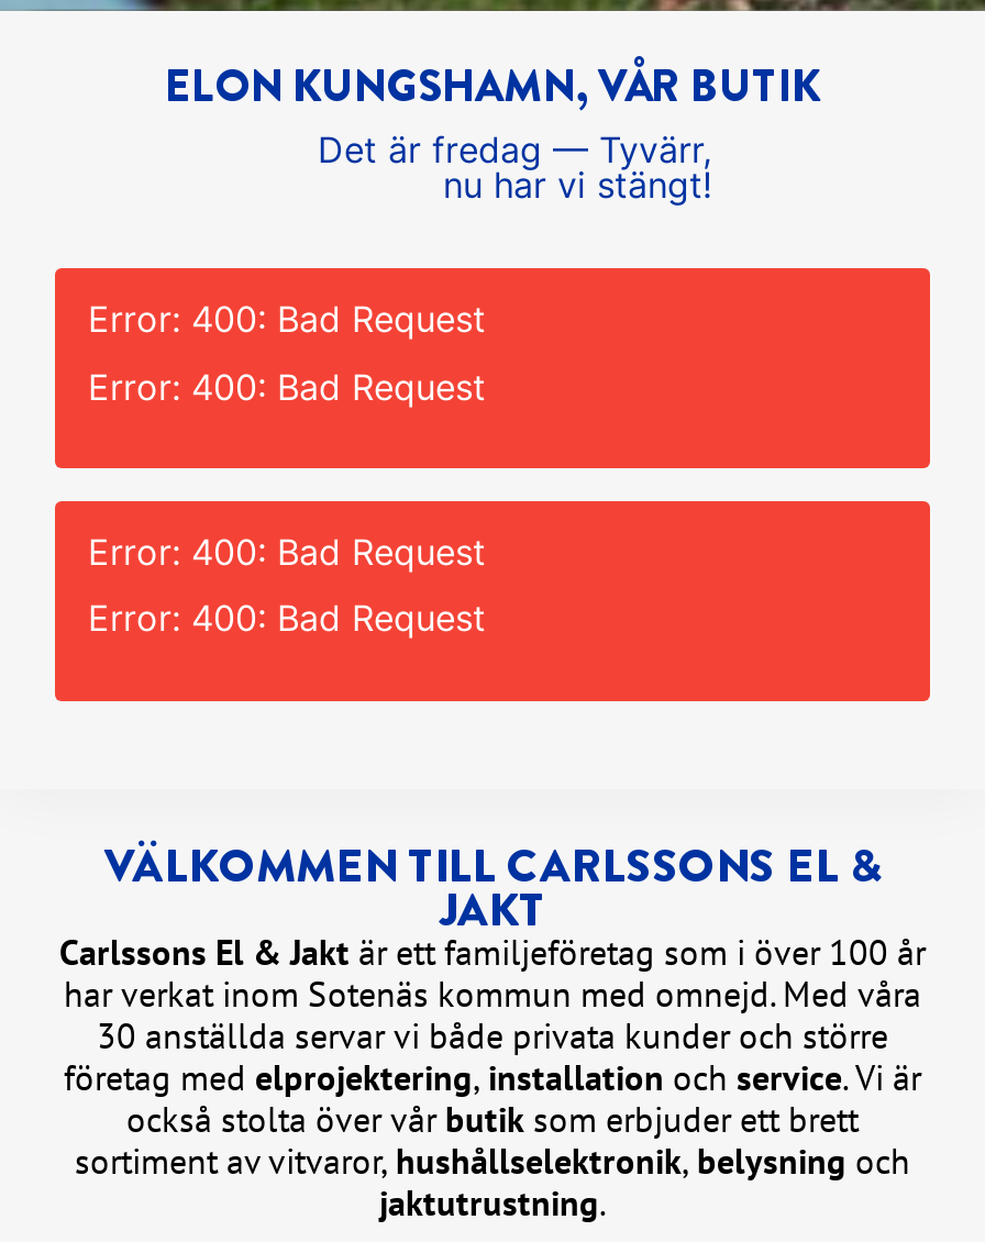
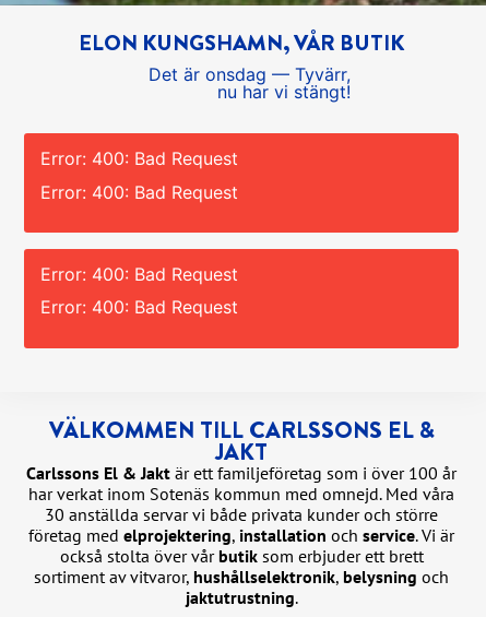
- Det är fredag — Tyvärr,
+ Det är onsdag — Tyvärr,
